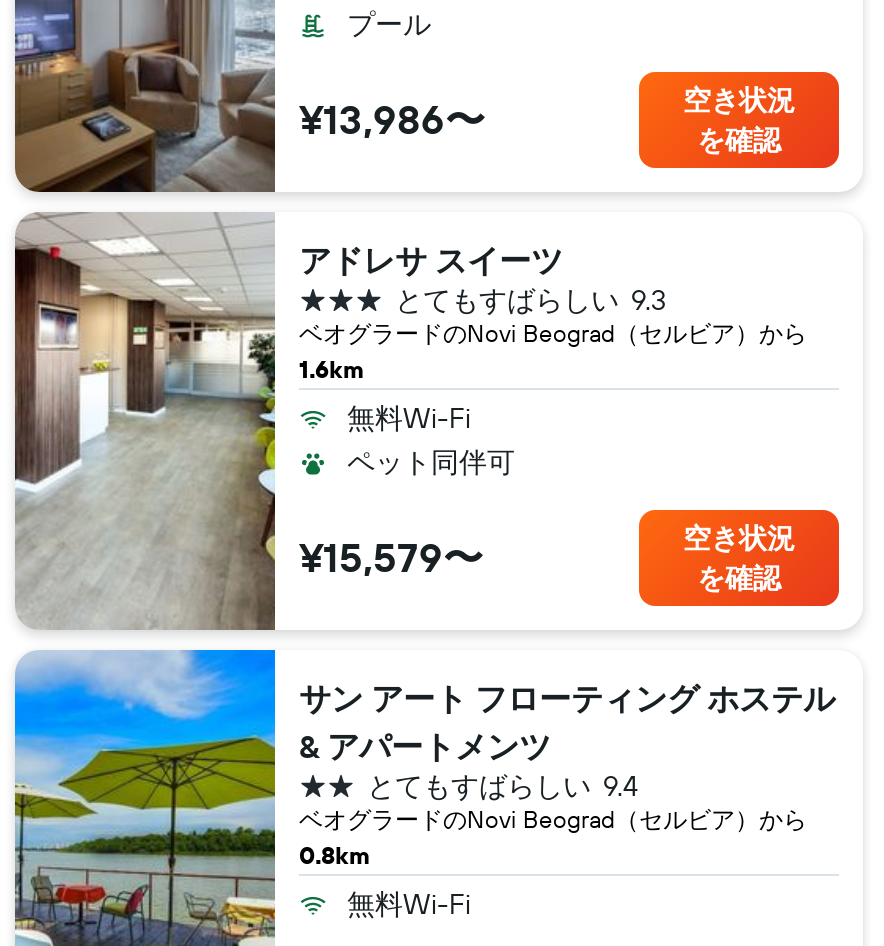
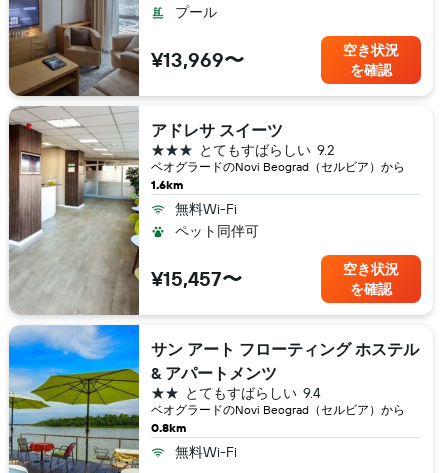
- ¥13,986〜
+ ¥13,969〜

- 9.3
+ 9.2

- ¥15,579〜
+ ¥15,457〜
